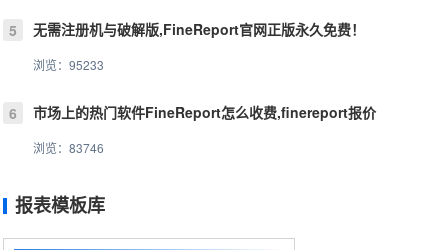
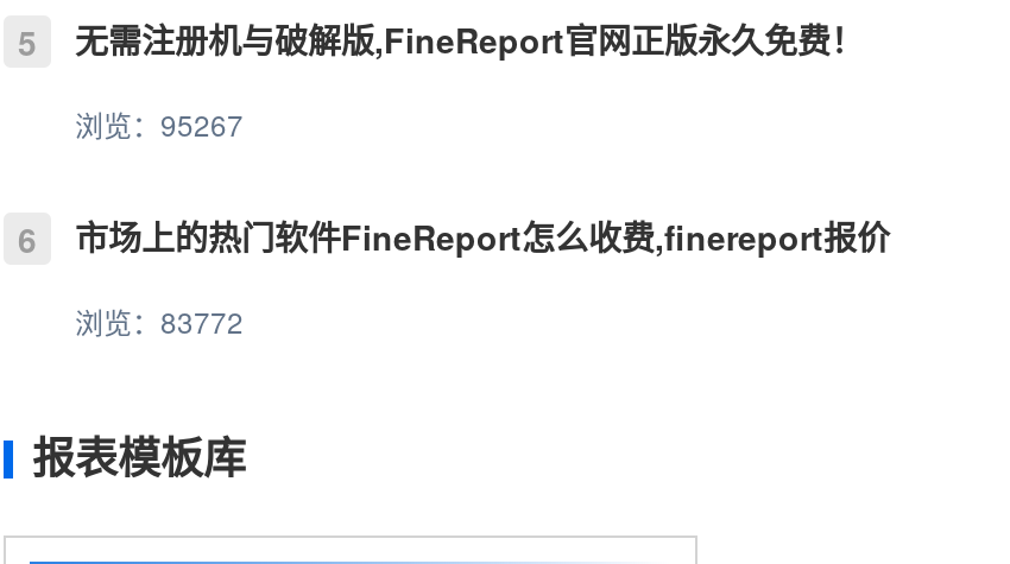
- 浏览：95233
+ 浏览：95267

- 浏览：83746
+ 浏览：83772
